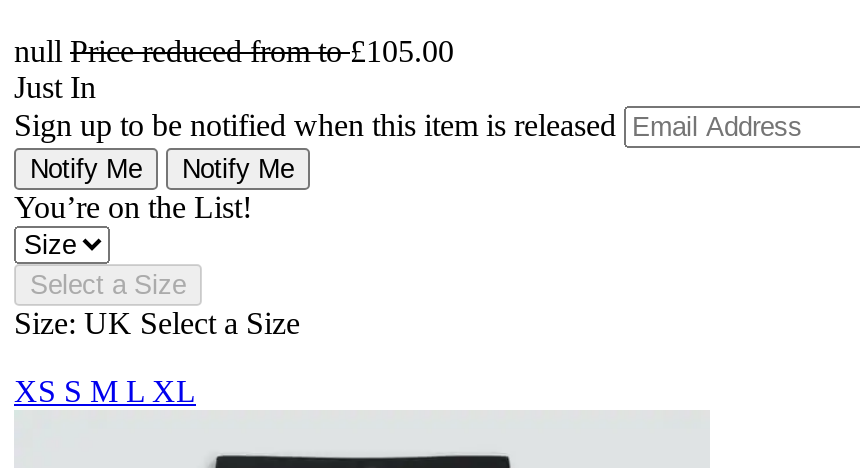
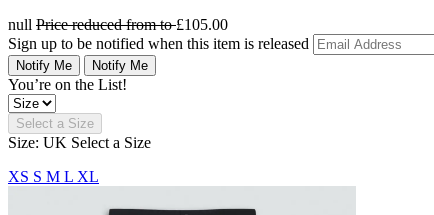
- Just In
